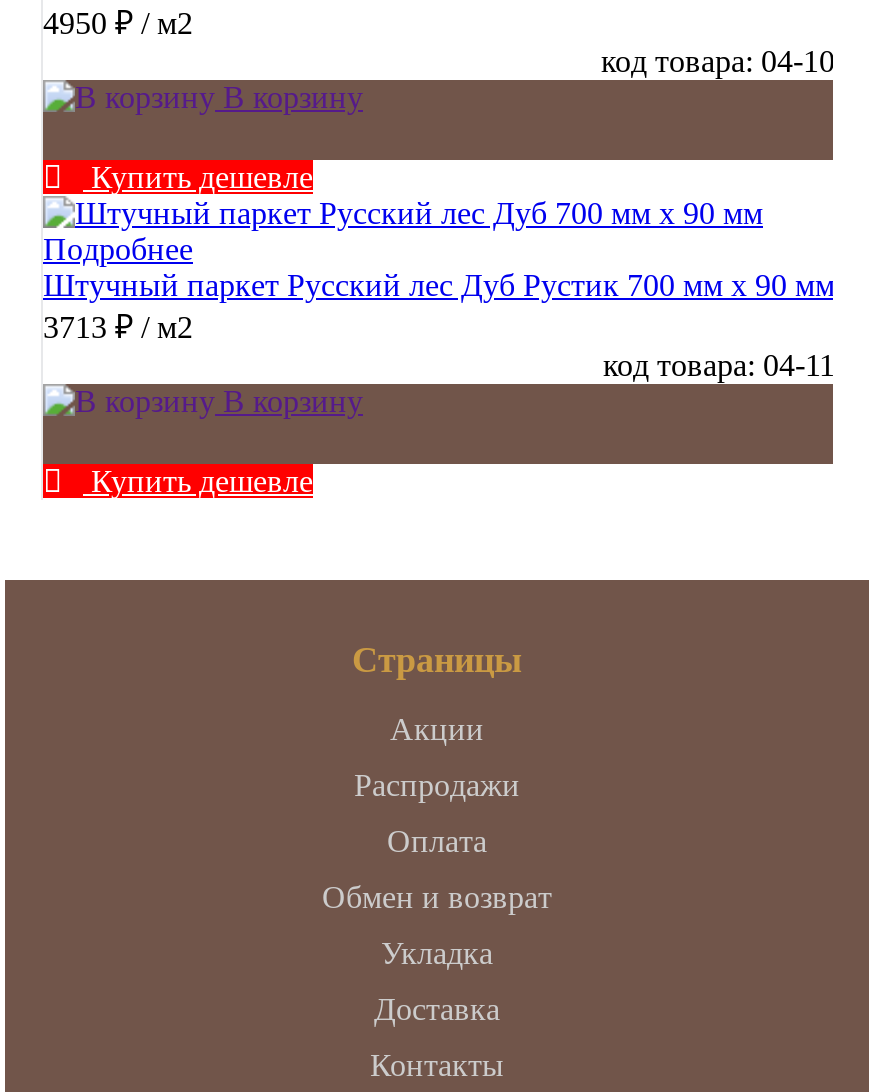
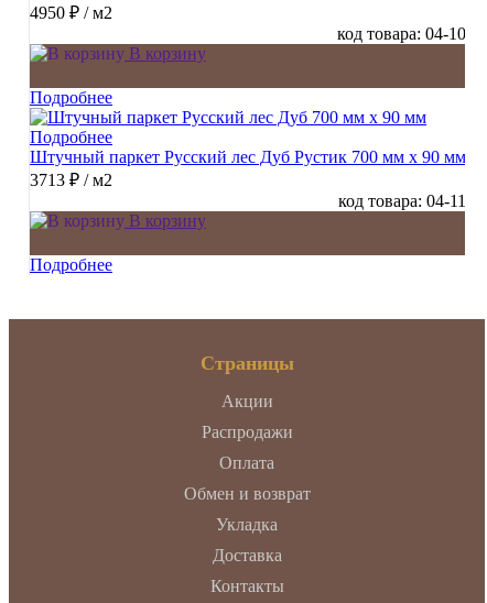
- Купить дешевле
+ Подробнее

- Купить дешевле
+ Подробнее
